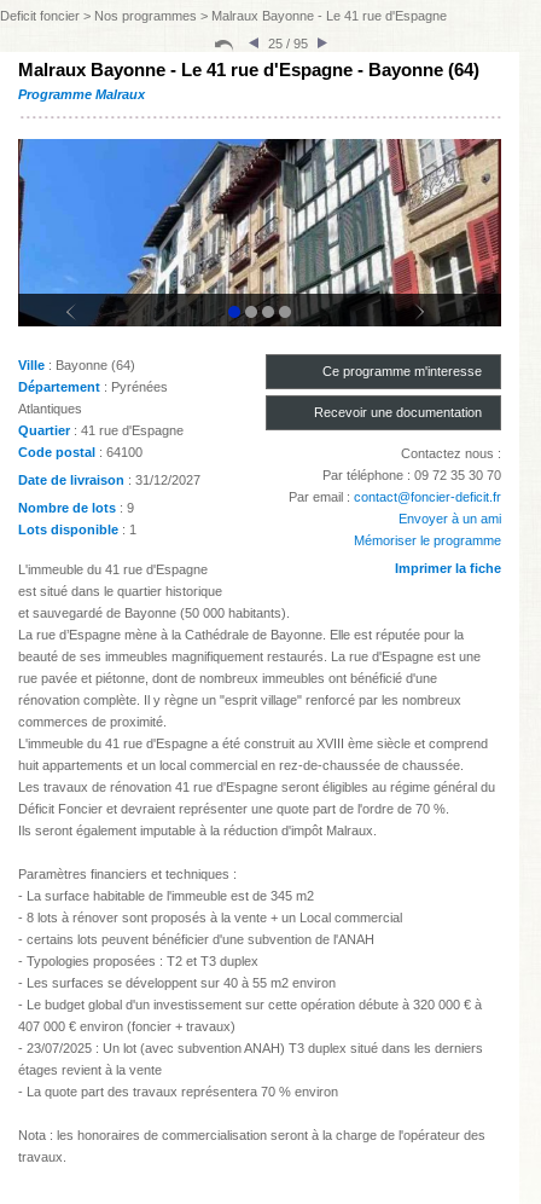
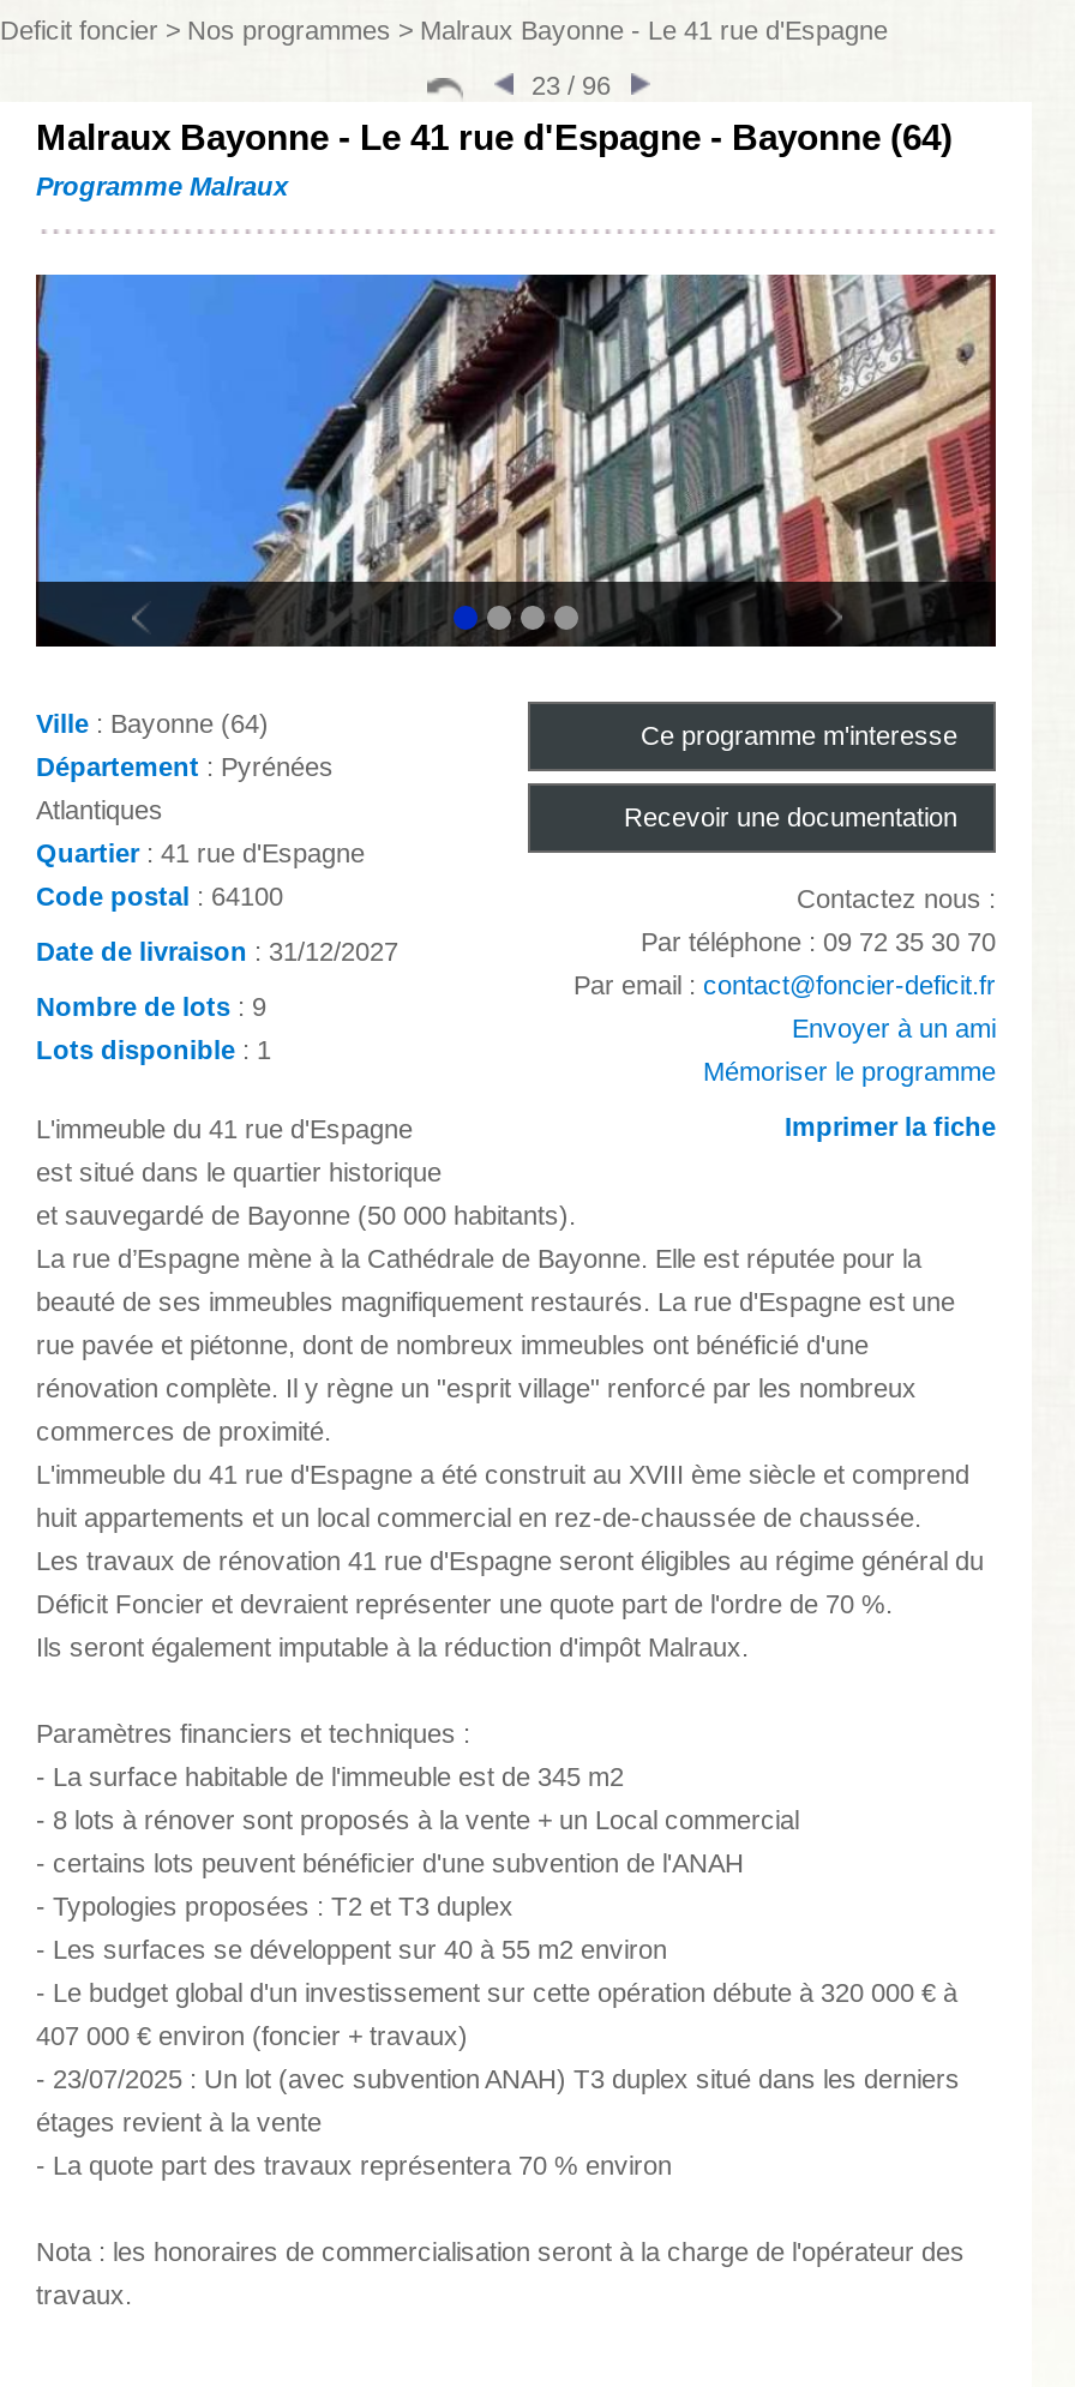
- 25 / 95
+ 23 / 96
